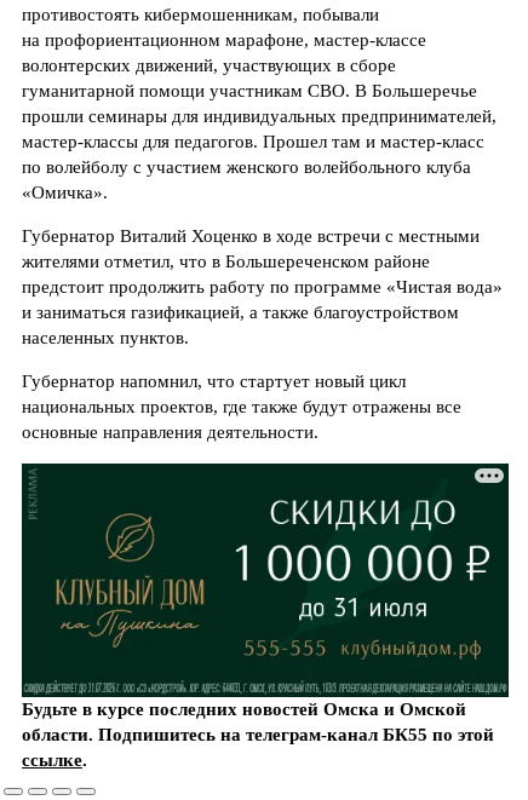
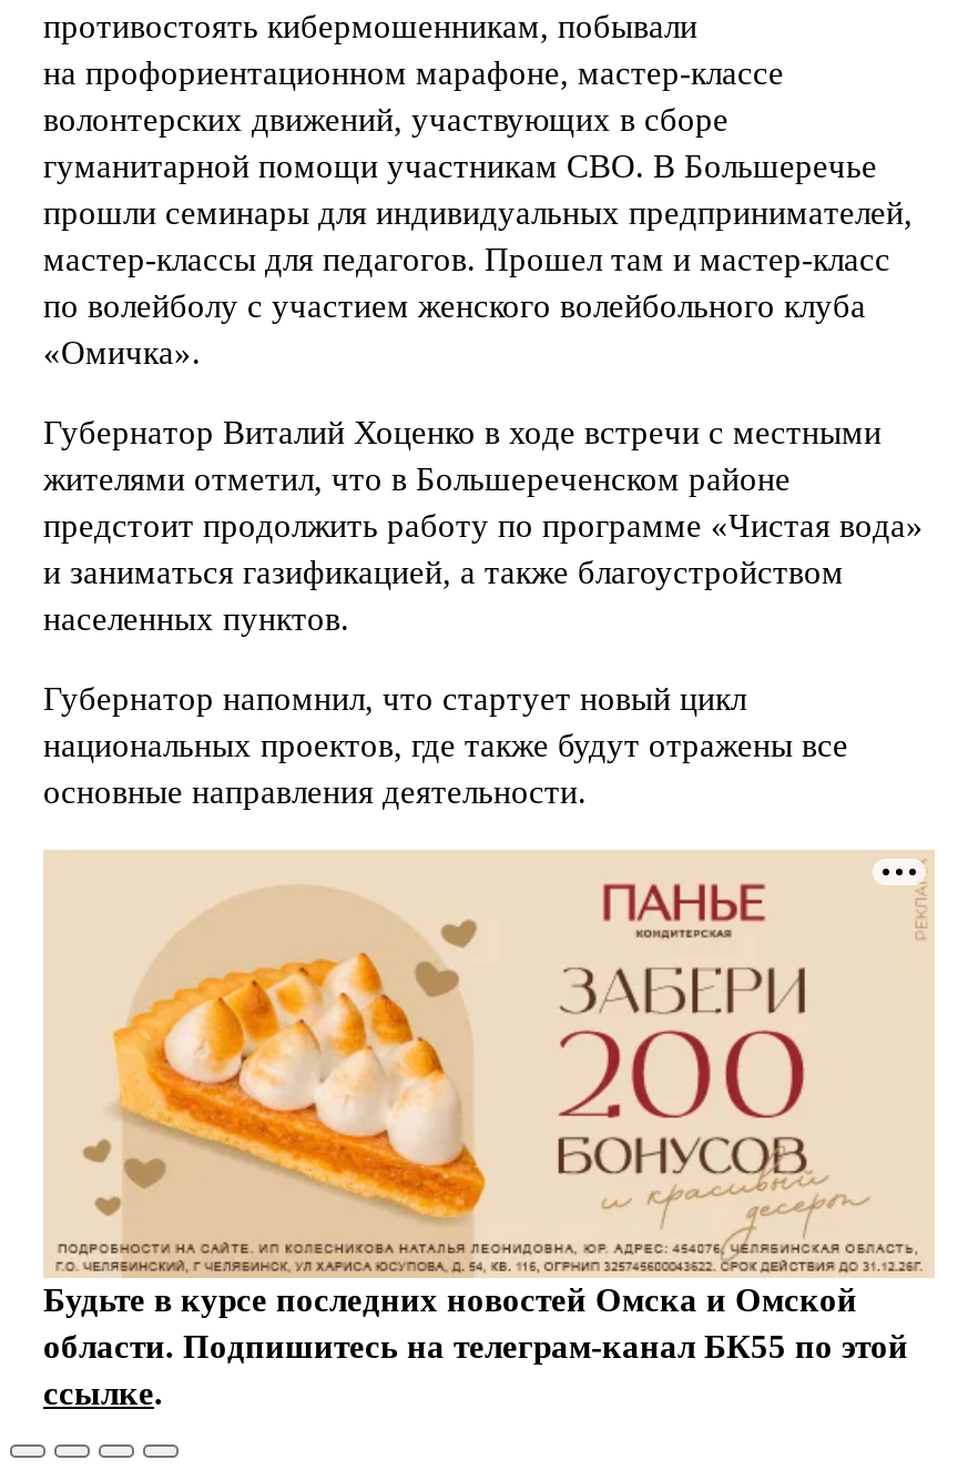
- [image]
+ [image]
